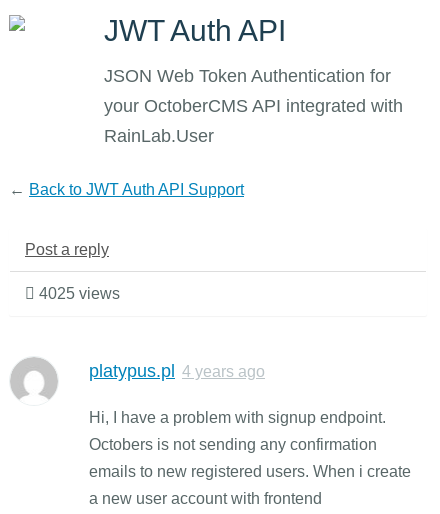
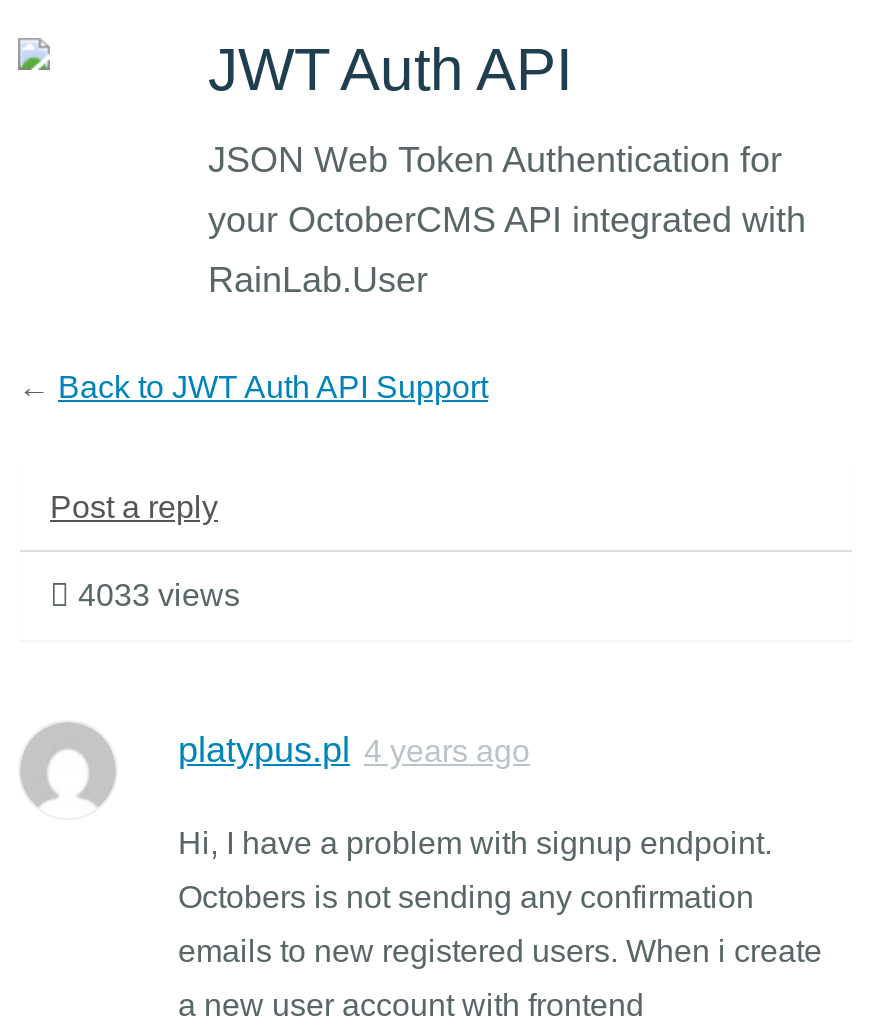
- 4025 views
+ 4033 views
